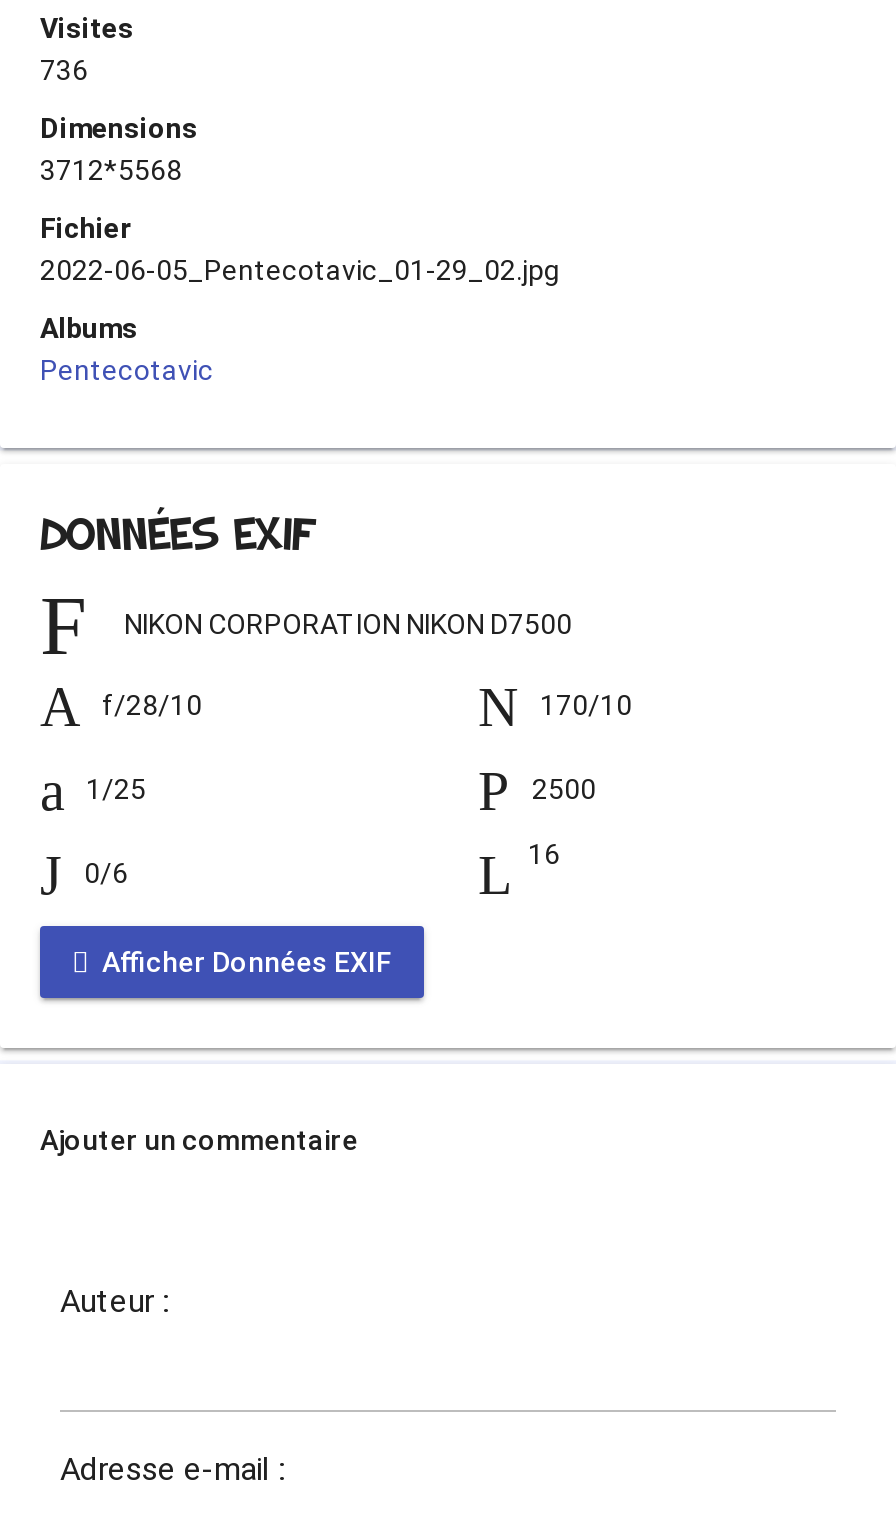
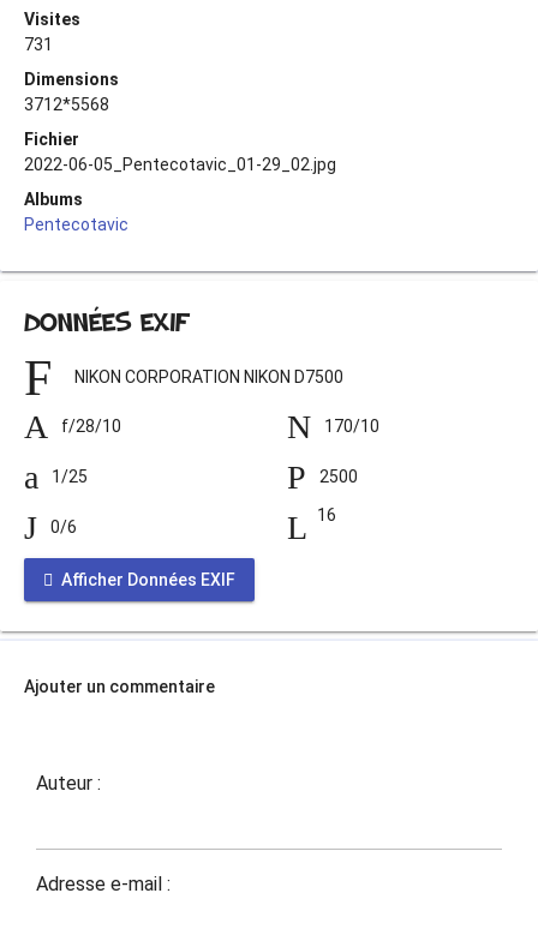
- 736
+ 731
